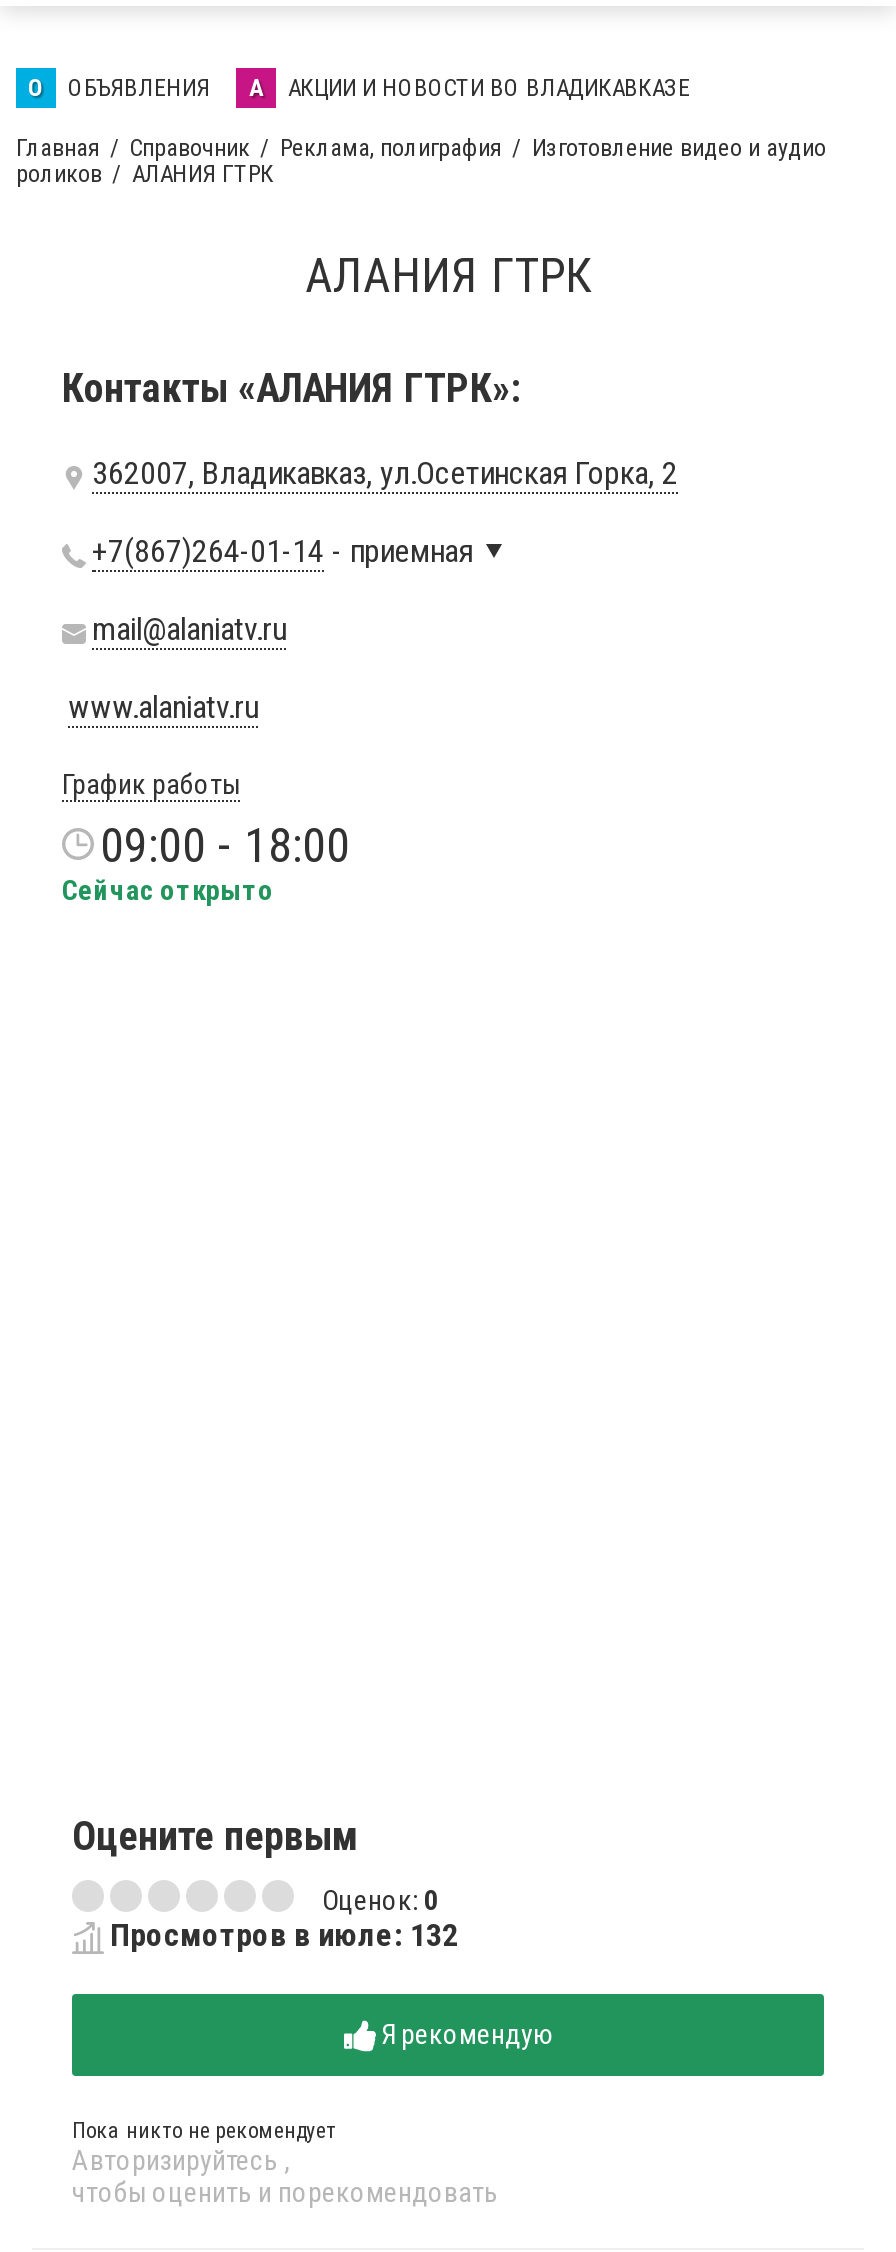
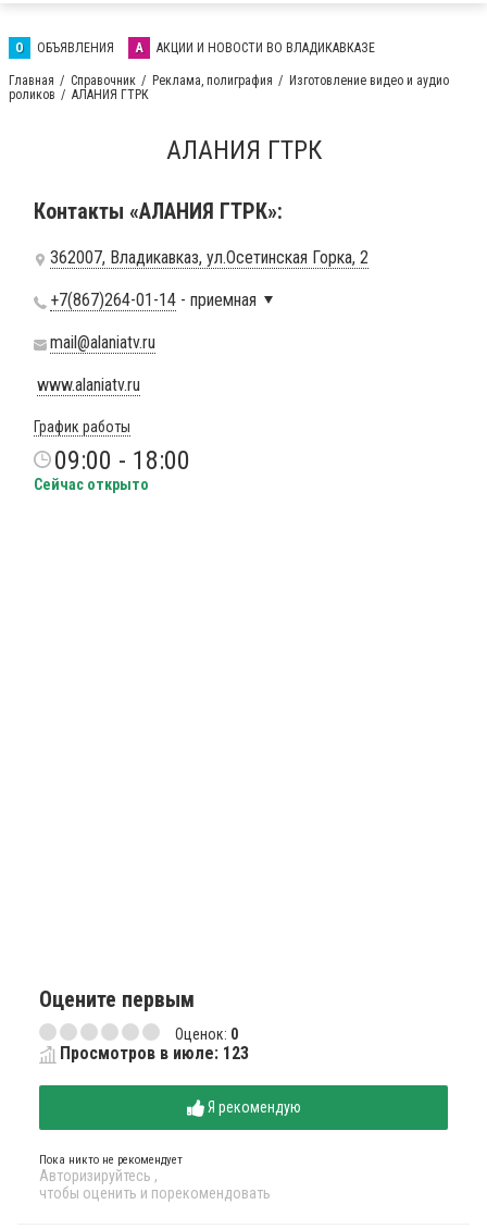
- Просмотров в июле: 132
+ Просмотров в июле: 123
